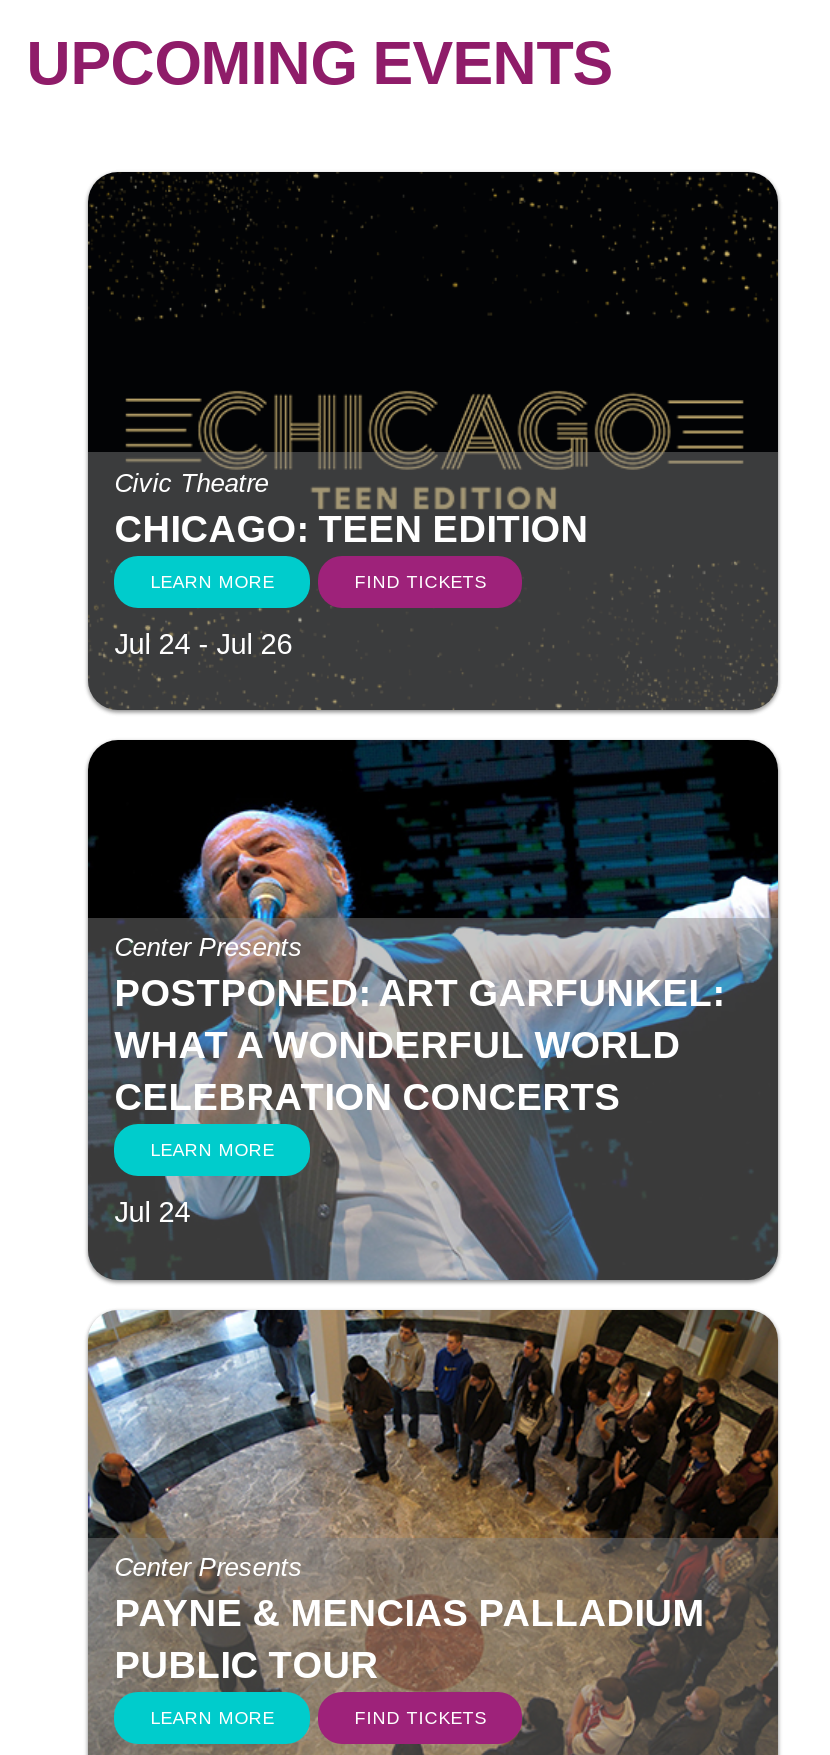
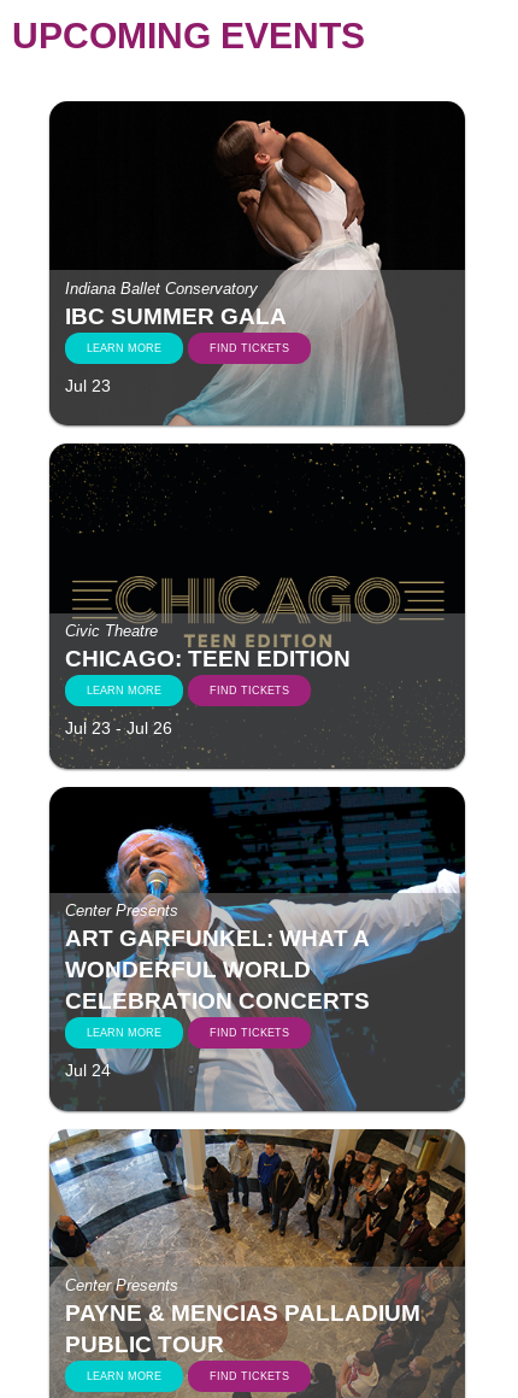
+ [image]
+ Indiana Ballet Conservatory
+ IBC SUMMER GALA
+ LEARN MORE
+ FIND TICKETS
+ Jul 23

- Jul 24 - Jul 26
+ Jul 23 - Jul 26

- POSTPONED: ART GARFUNKEL:
- WHAT A WONDERFUL WORLD
+ ART GARFUNKEL: WHAT A
+ WONDERFUL WORLD

+ FIND TICKETS
